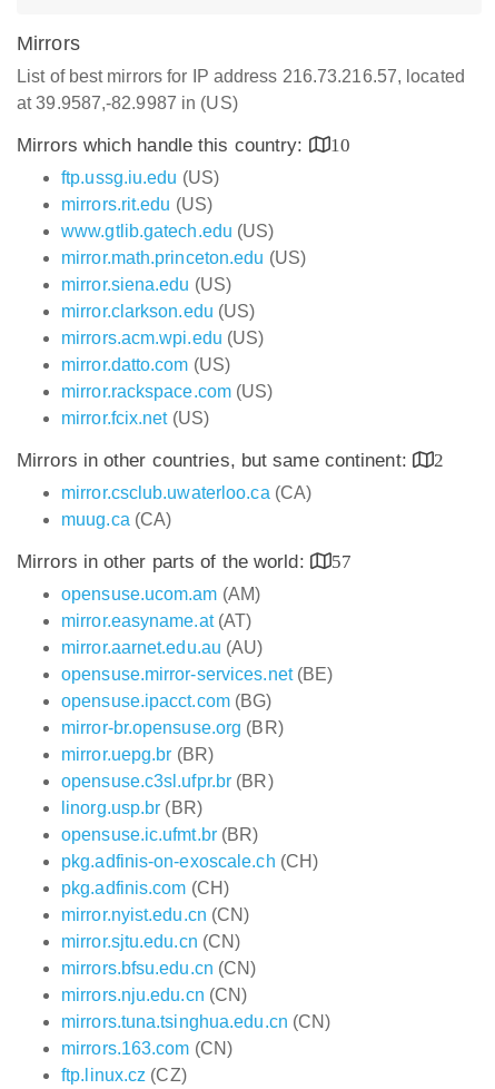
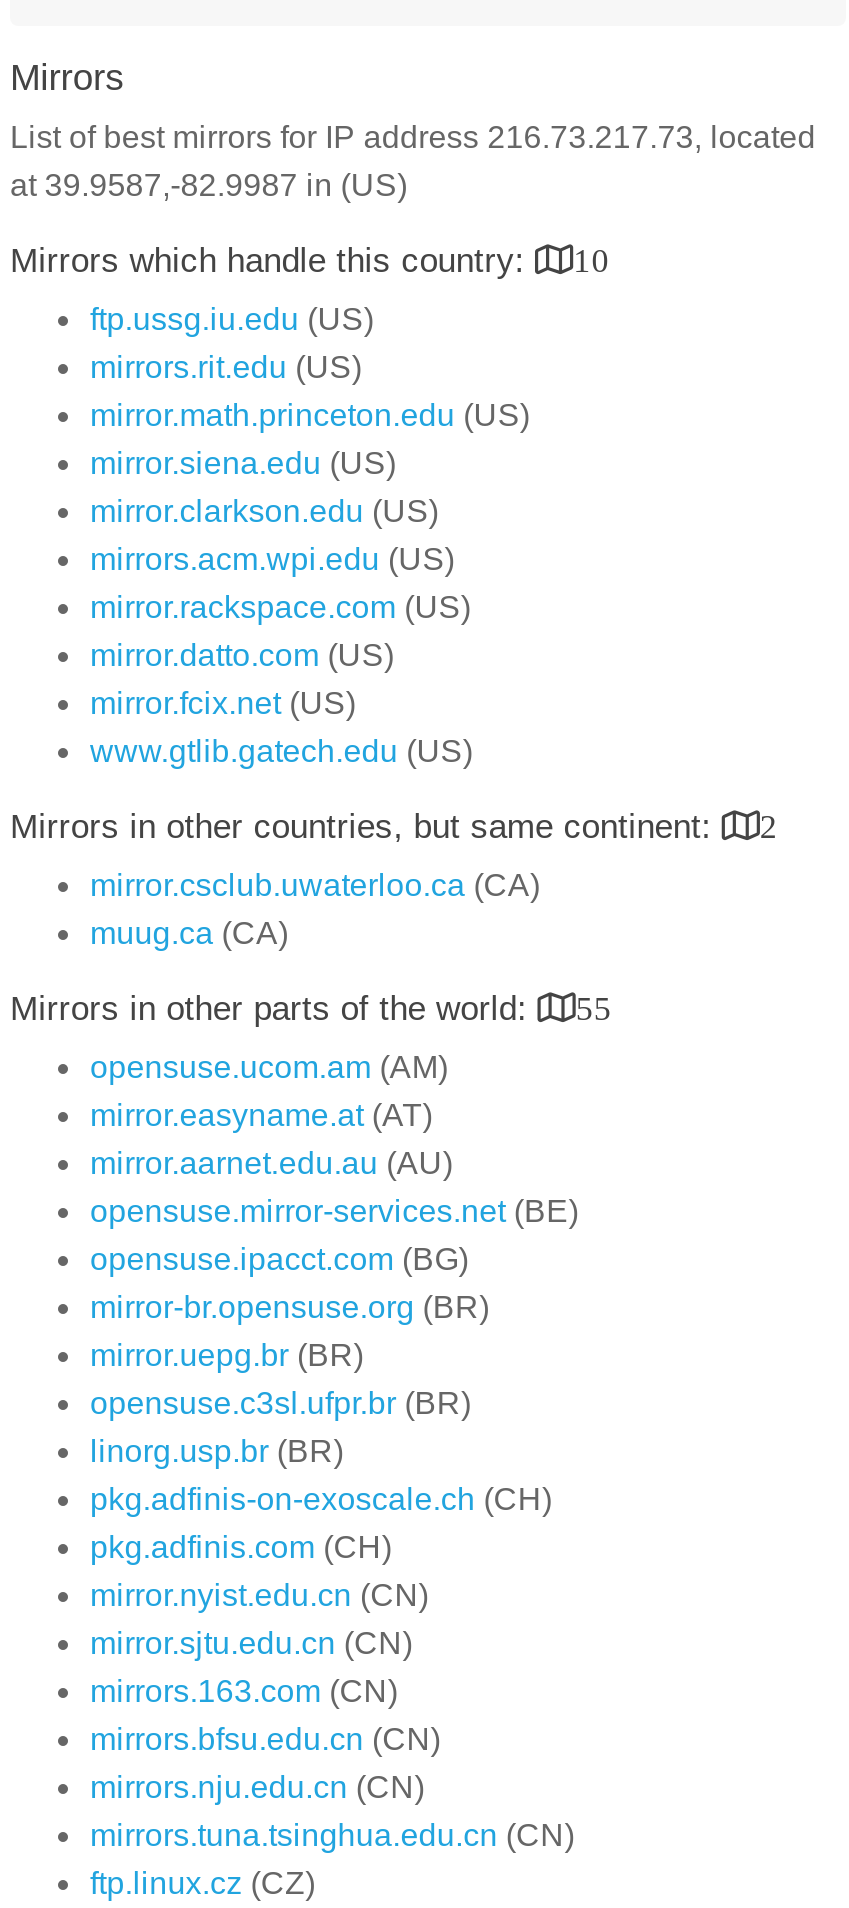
- List of best mirrors for IP address 216.73.216.57, located
+ List of best mirrors for IP address 216.73.217.73, located

moved down: www.gtlib.gatech.edu (US)

moved up: mirror.rackspace.com (US)

- Mirrors in other parts of the world: 57
+ Mirrors in other parts of the world: 55

- opensuse.ic.ufmt.br (BR)

moved up: mirrors.163.com (CN)
